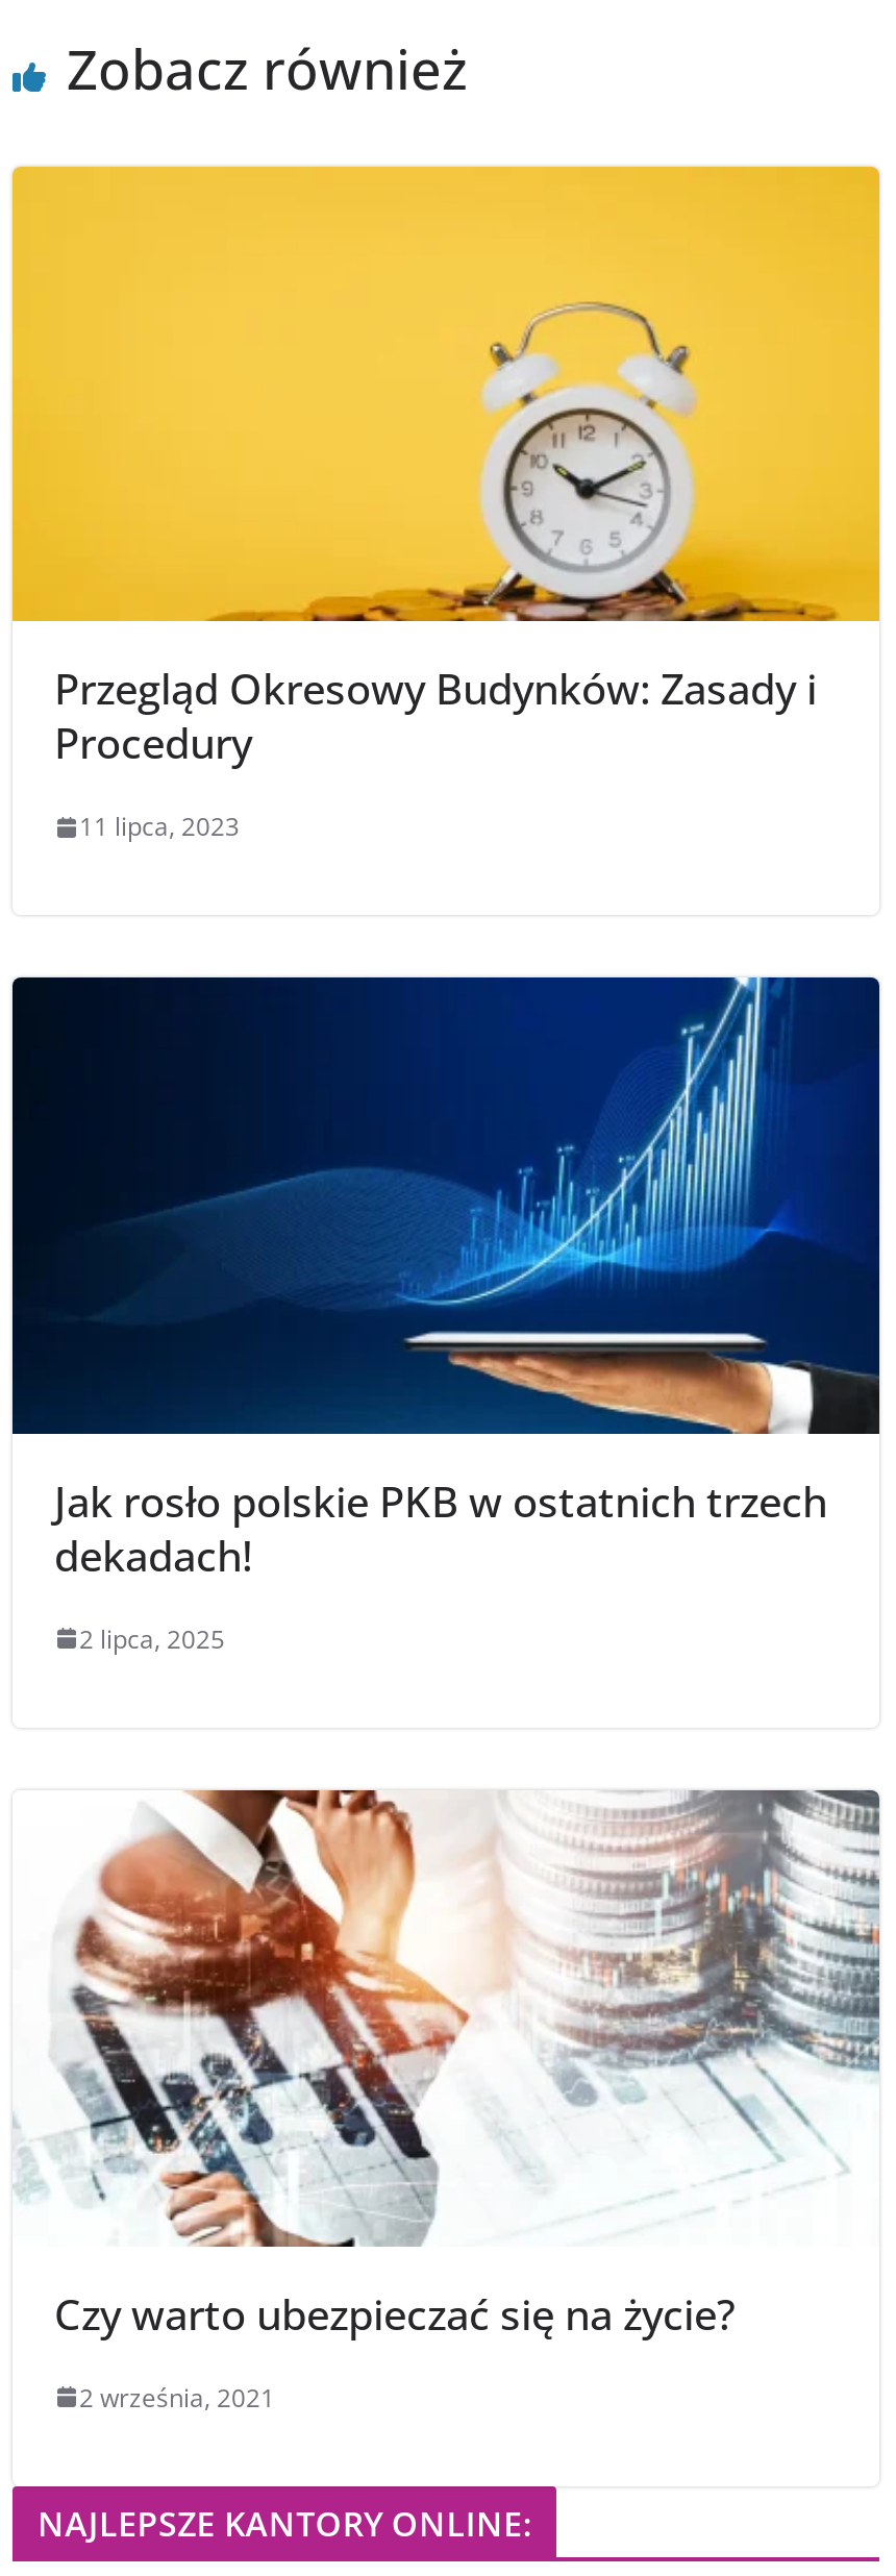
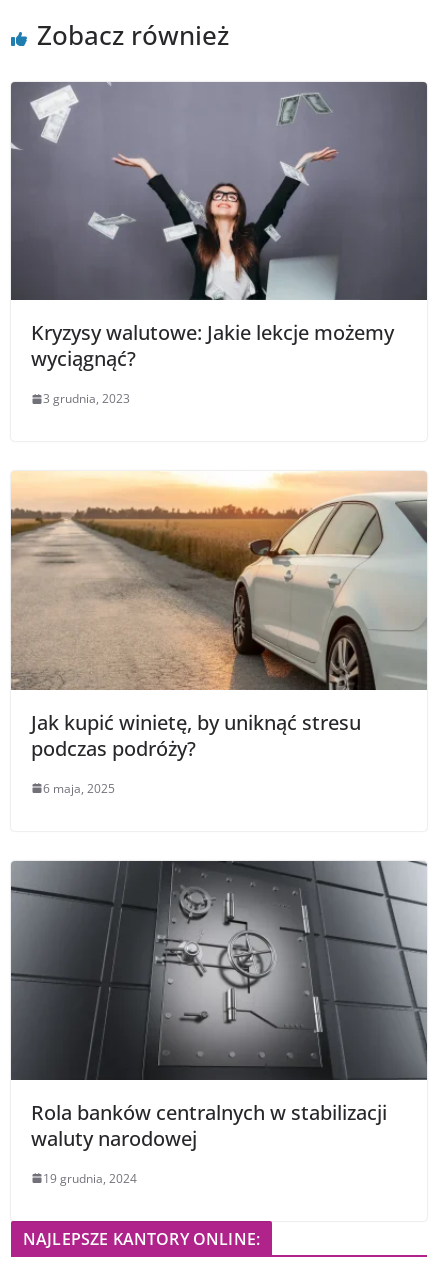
- [image]
- Przegląd Okresowy Budynków: Zasady i
- Procedury
+ [image]
+ Kryzysy walutowe: Jakie lekcje możemy
+ wyciągnąć?

- 11 lipca, 2023
+ 3 grudnia, 2023

- [image]
- Jak rosło polskie PKB w ostatnich trzech
- dekadach!
+ [image]
+ Jak kupić winietę, by uniknąć stresu
+ podczas podróży?

- 2 lipca, 2025
+ 6 maja, 2025

- [image]
- Czy warto ubezpieczać się na życie?
+ [image]
+ Rola banków centralnych w stabilizacji
+ waluty narodowej

- 2 września, 2021
+ 19 grudnia, 2024
